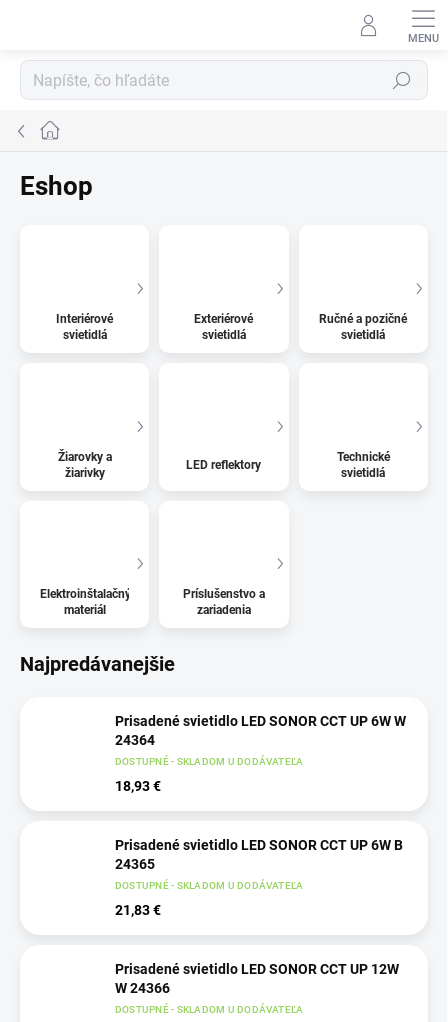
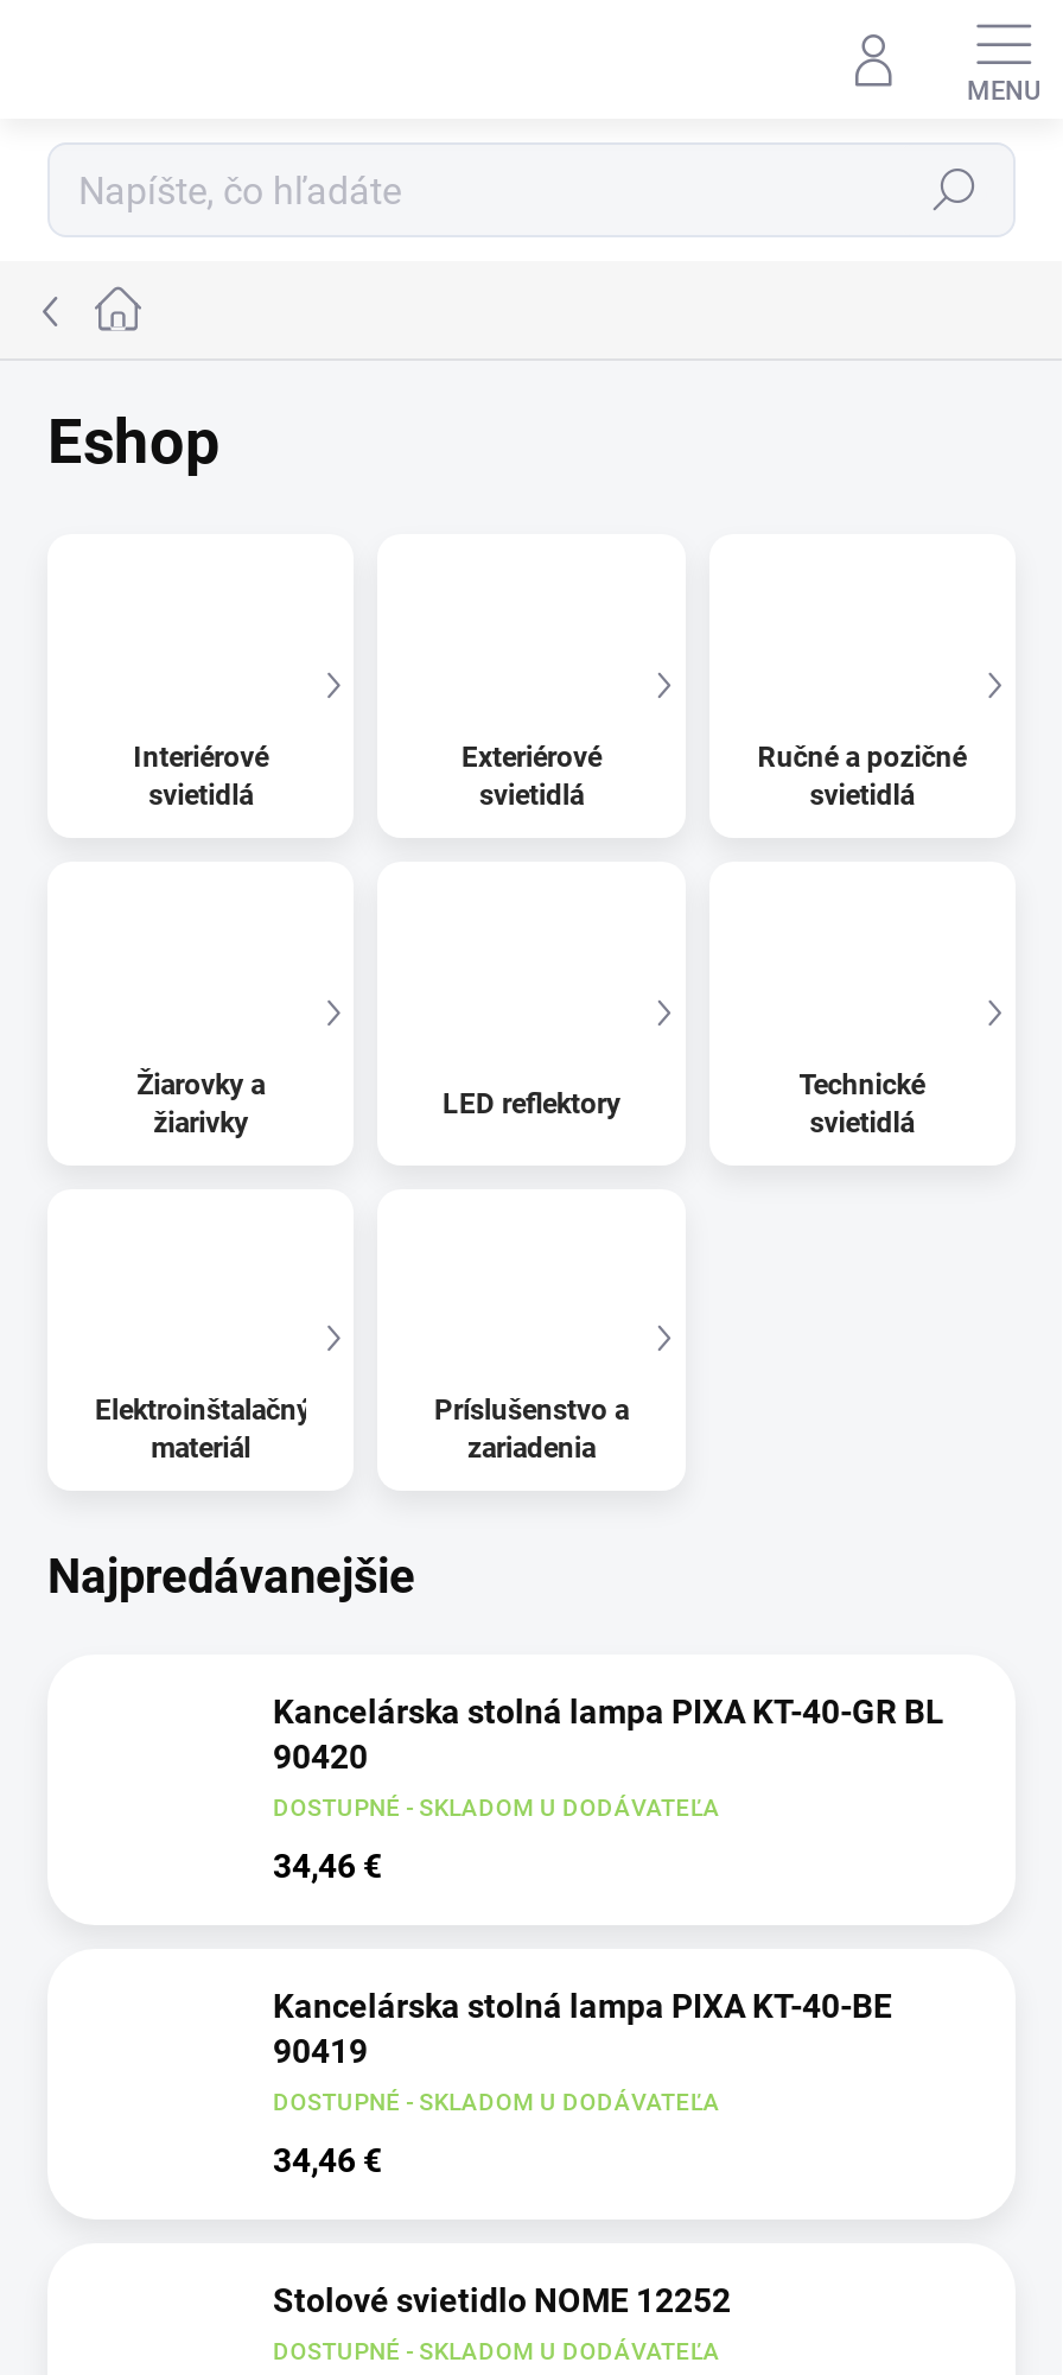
- Prisadené svietidlo LED SONOR CCT UP 6W W
- 24364
+ Kancelárska stolná lampa PIXA KT-40-GR BL
+ 90420

- 18,93 €
+ 34,46 €

- Prisadené svietidlo LED SONOR CCT UP 6W B
- 24365
+ Kancelárska stolná lampa PIXA KT-40-BE
+ 90419

- 21,83 €
+ 34,46 €

- Prisadené svietidlo LED SONOR CCT UP 12W
- W 24366
+ Stolové svietidlo NOME 12252
